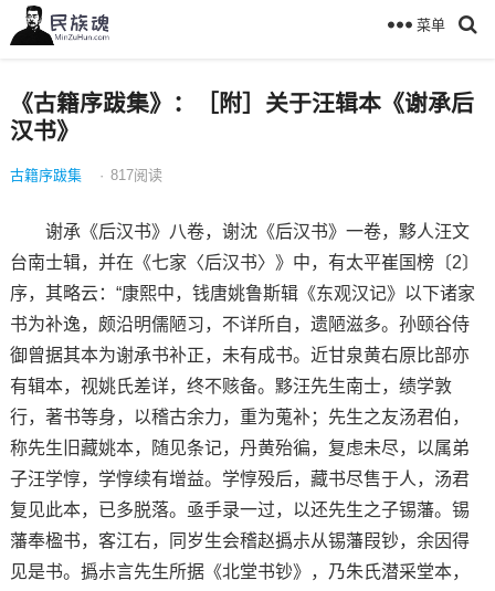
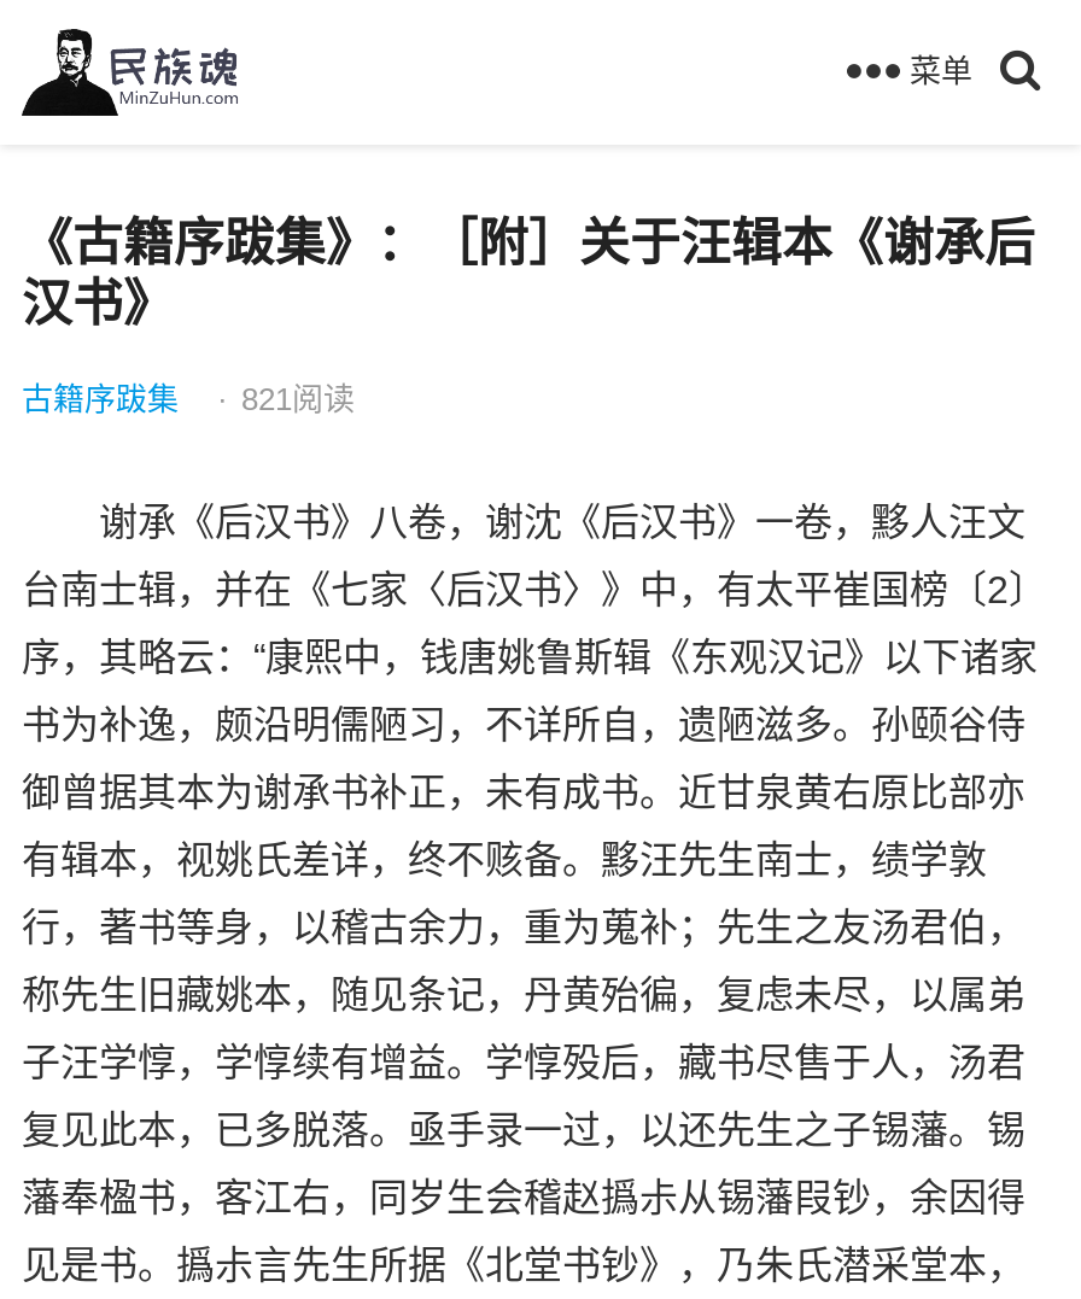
- 古籍序跋集 · 817阅读
+ 古籍序跋集 · 821阅读
